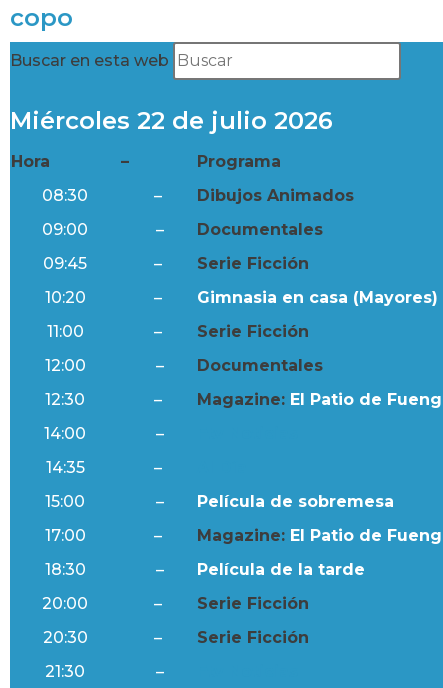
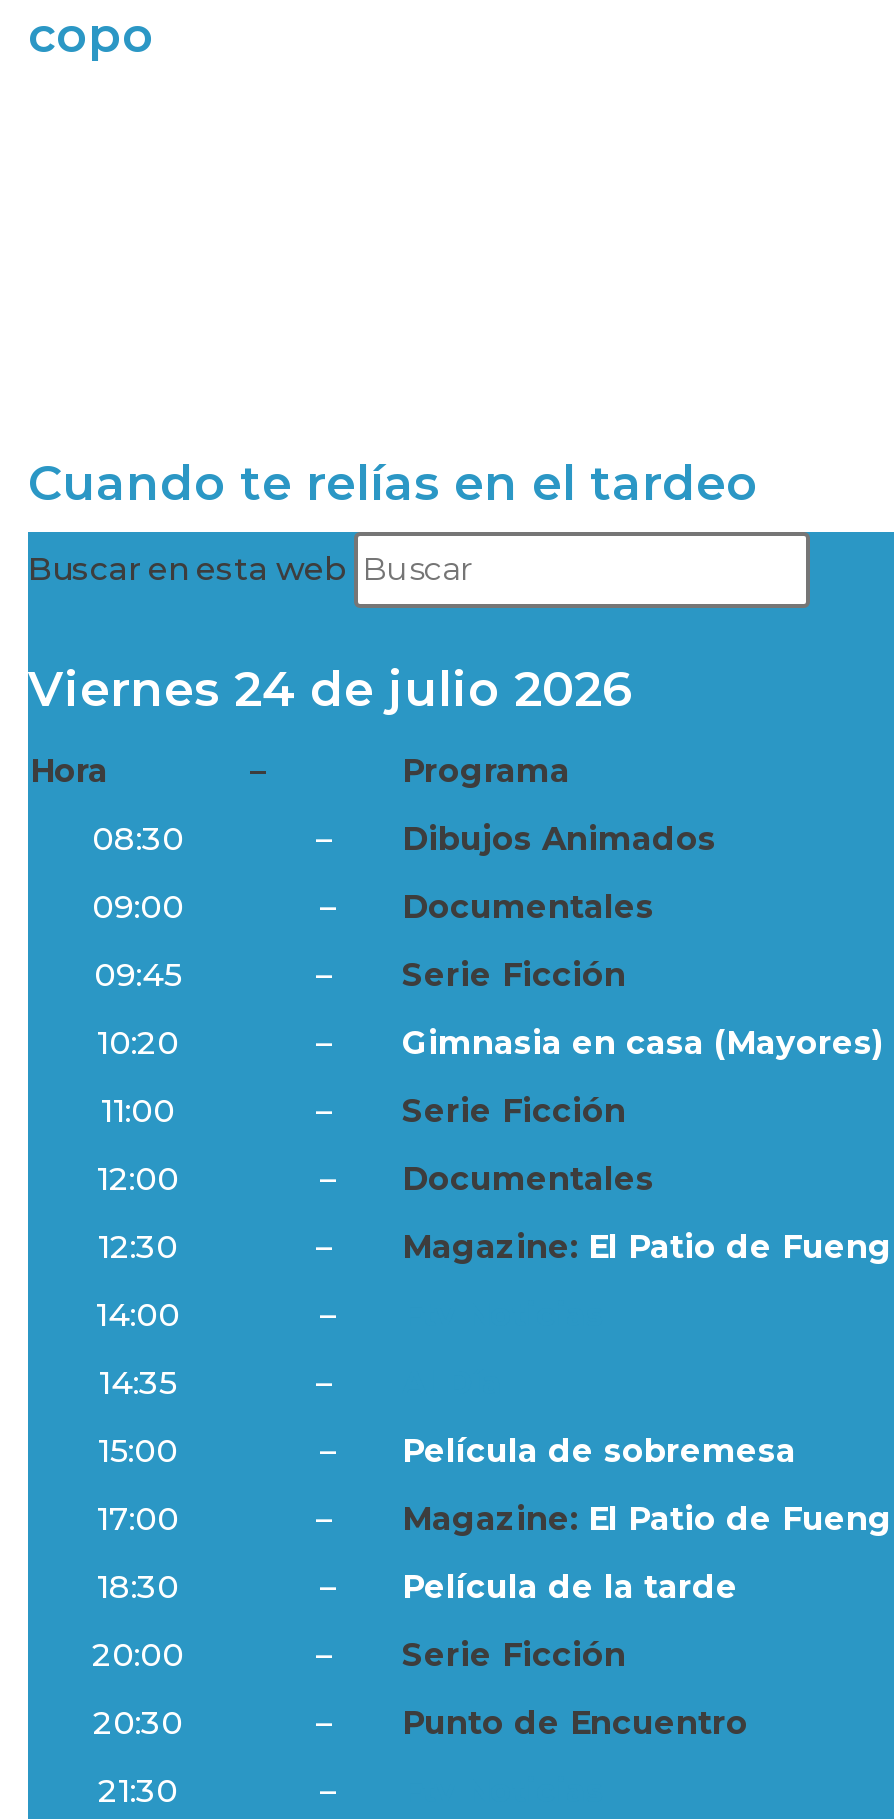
+ Cuando te relías en el tardeo

- Miércoles 22 de julio 2026
+ Viernes 24 de julio 2026

- Serie Ficción
+ Punto de Encuentro
